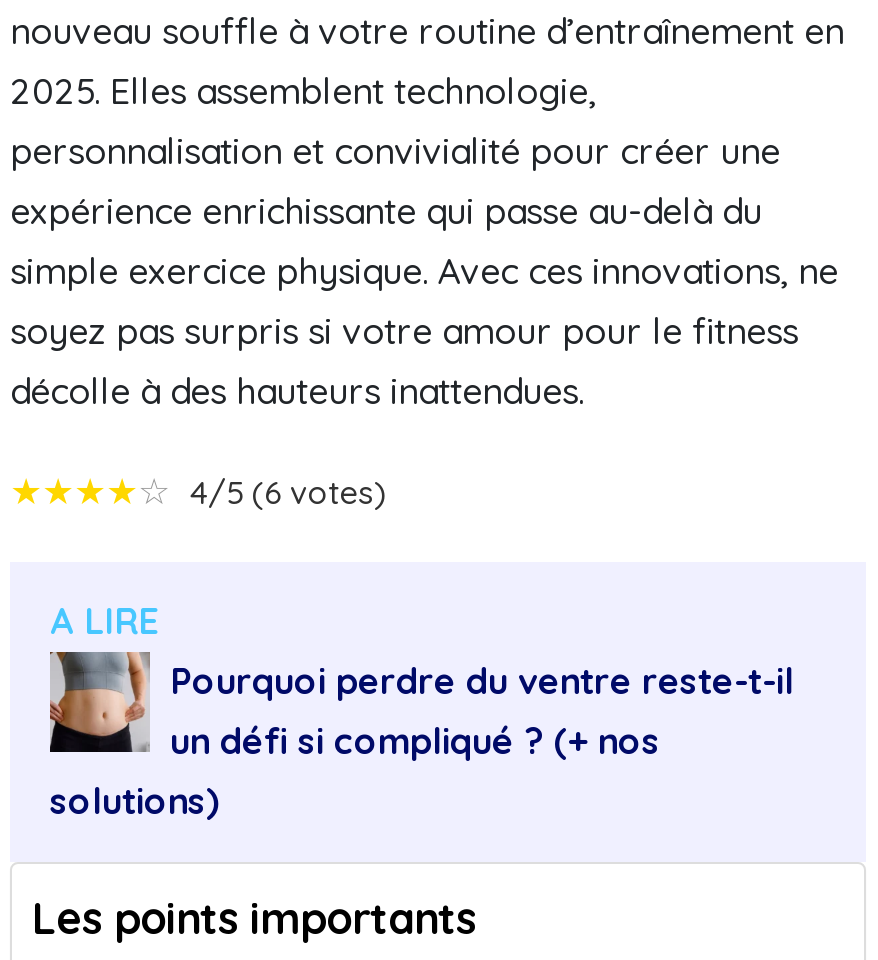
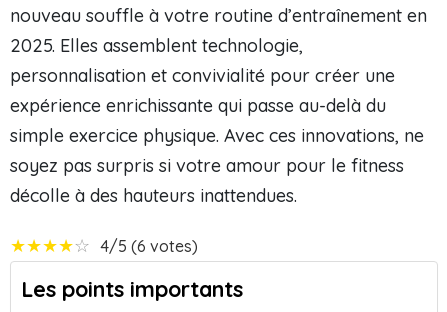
- [image]
- A LIRE
- Pourquoi perdre du ventre reste-t-il
- un défi si compliqué ? (+ nos
- solutions)
